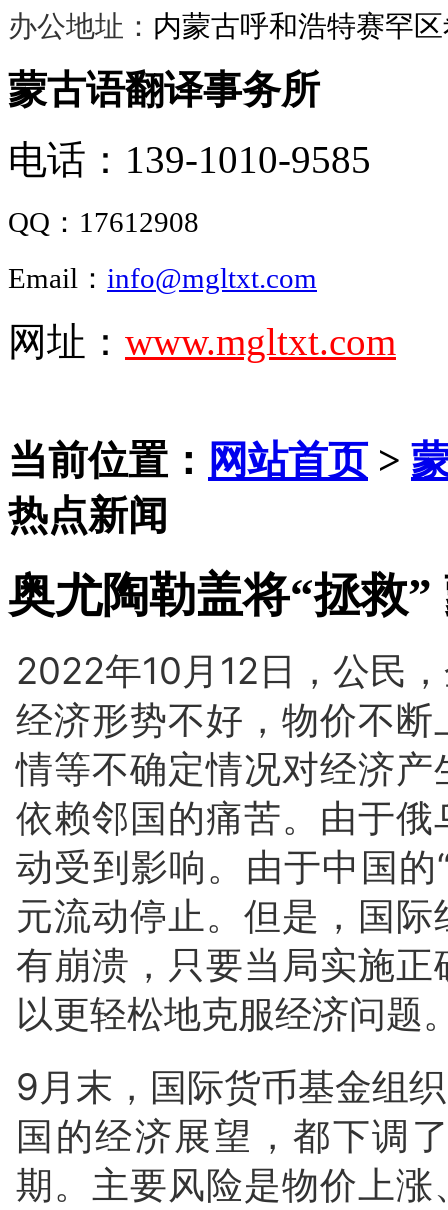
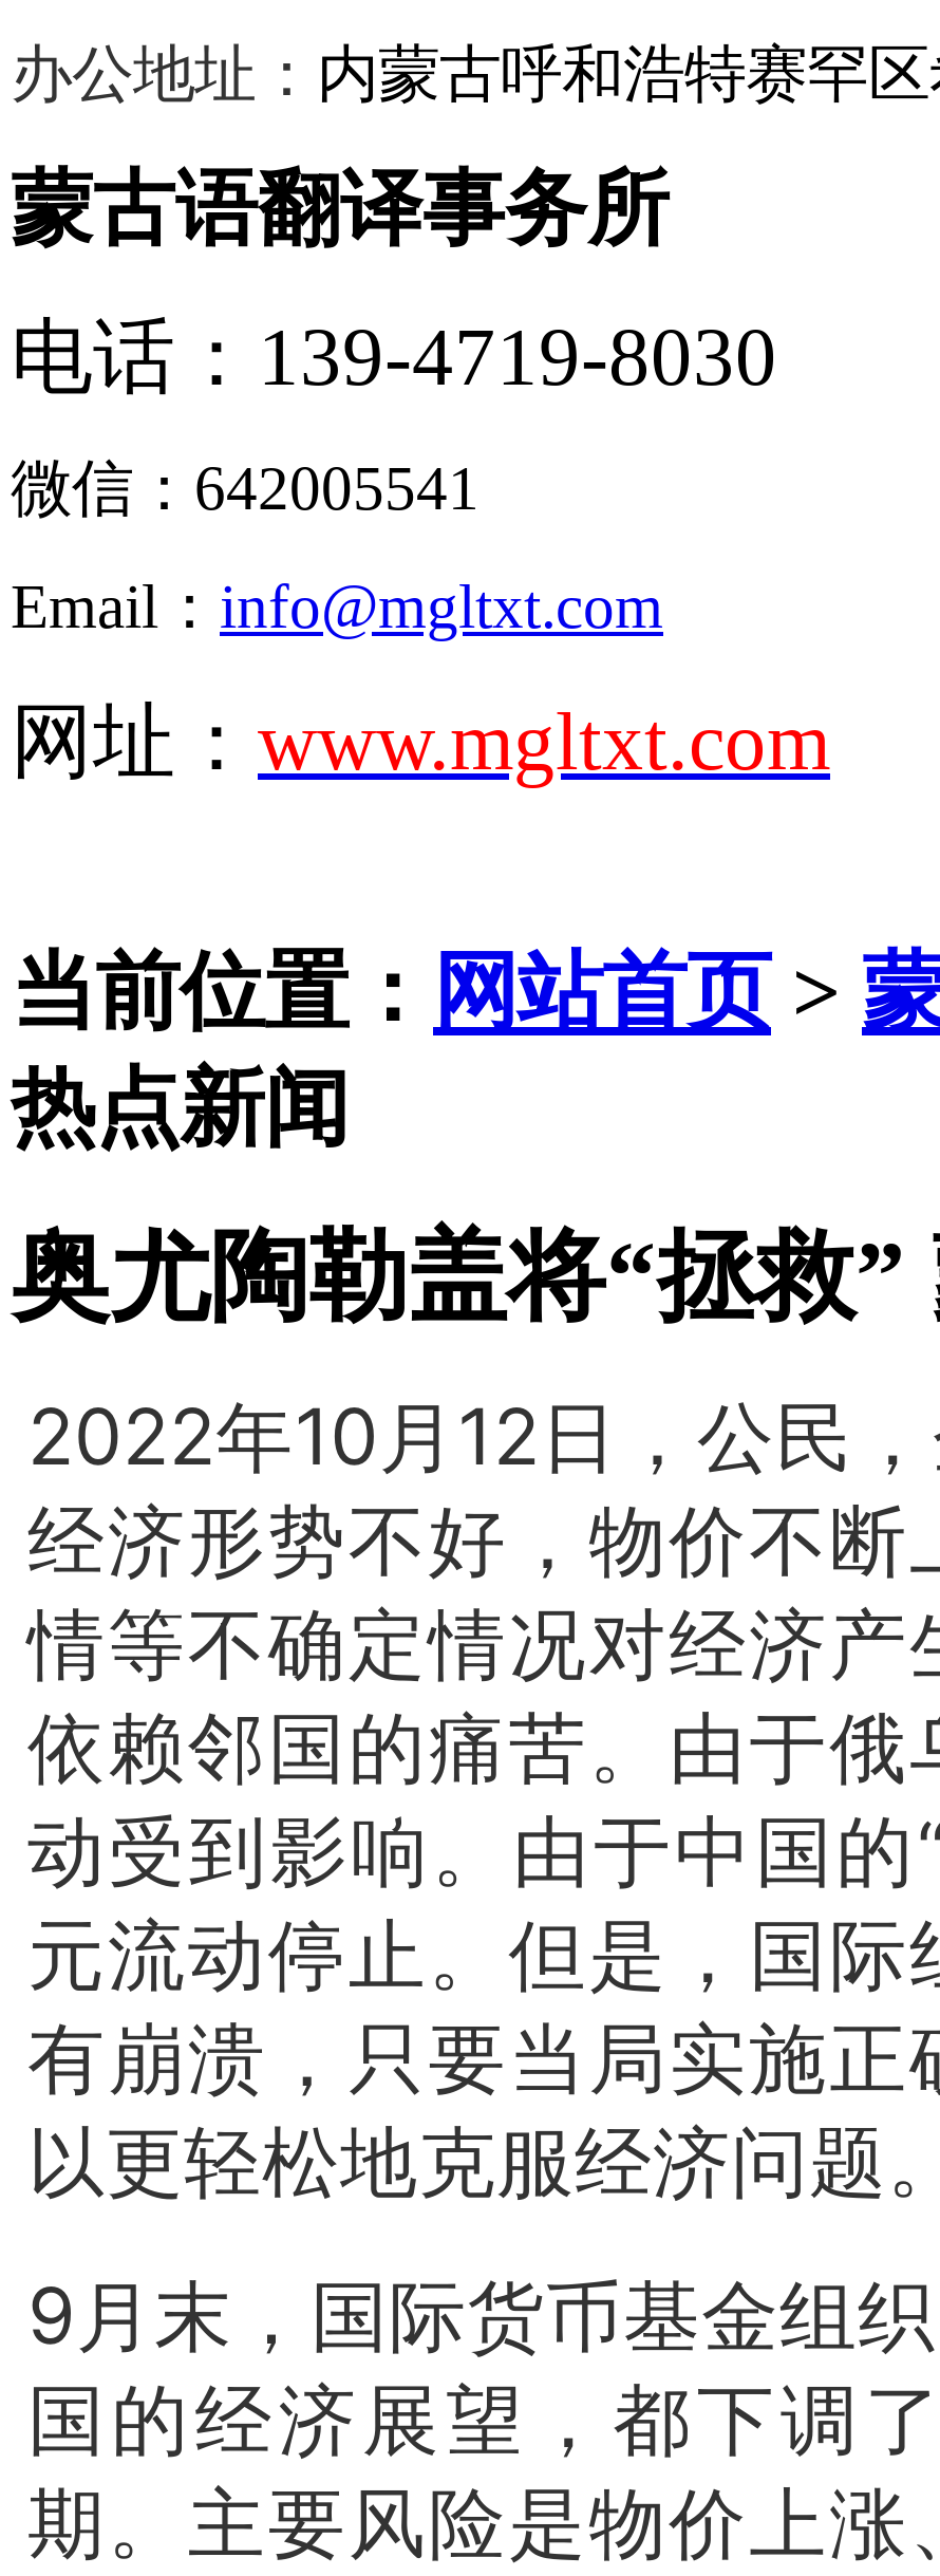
- 电话：139-1010-9585
+ 电话：139-4719-8030

- QQ：17612908
+ 微信：642005541
